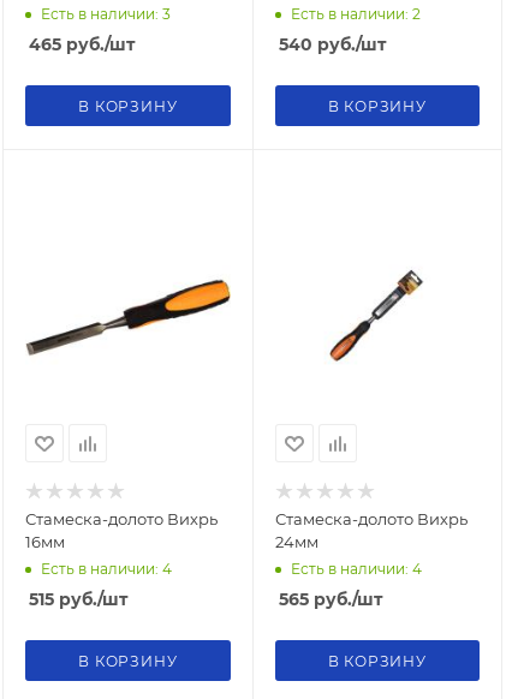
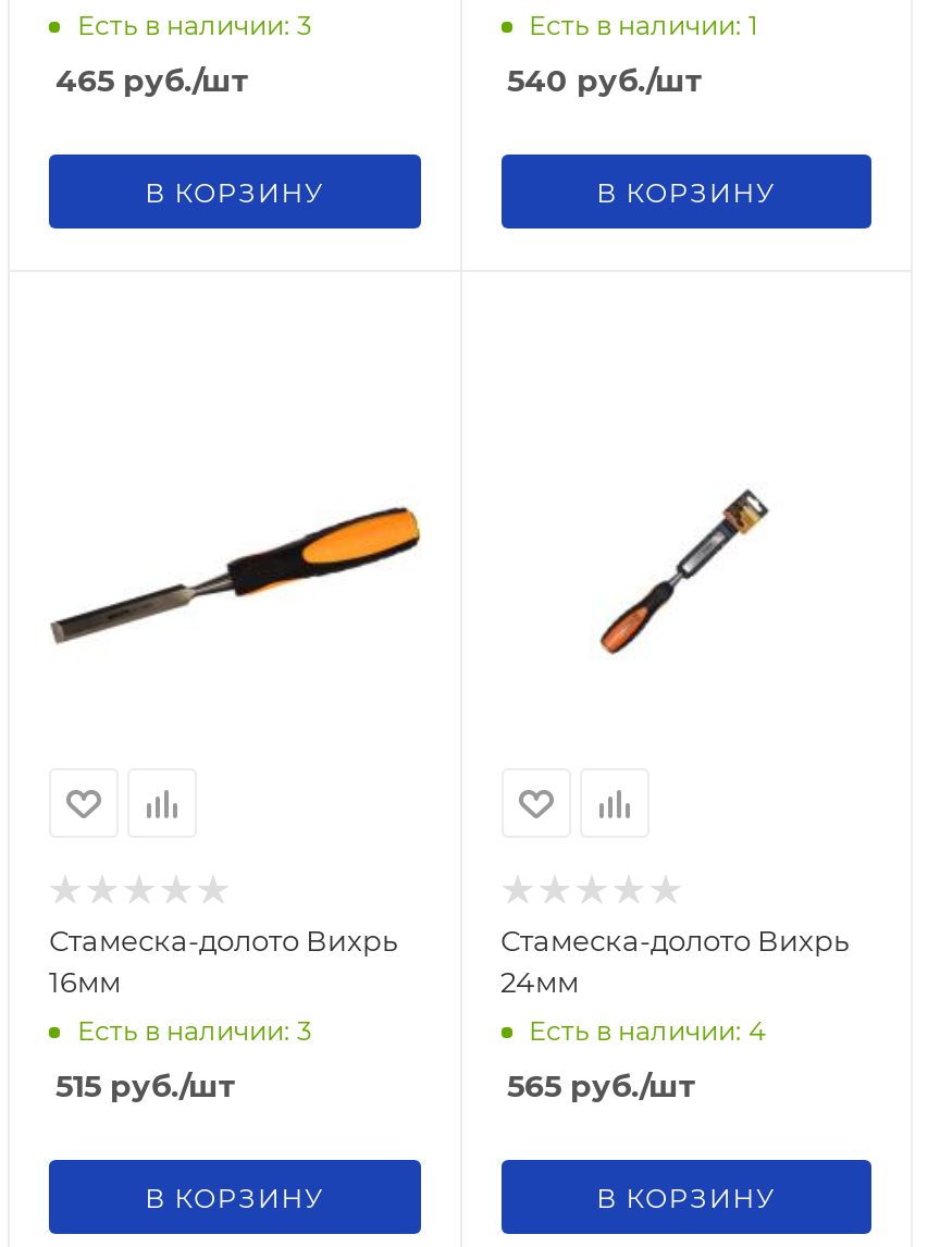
- Есть в наличии: 2
+ Есть в наличии: 1

- Есть в наличии: 4
+ Есть в наличии: 3
